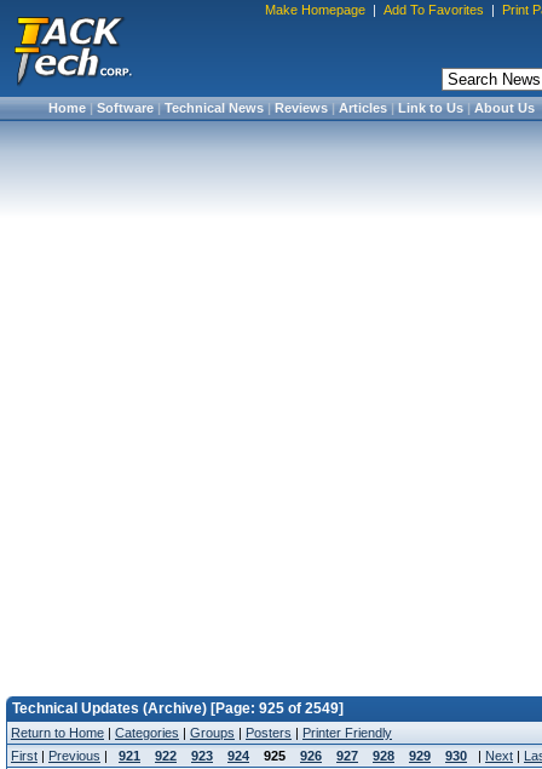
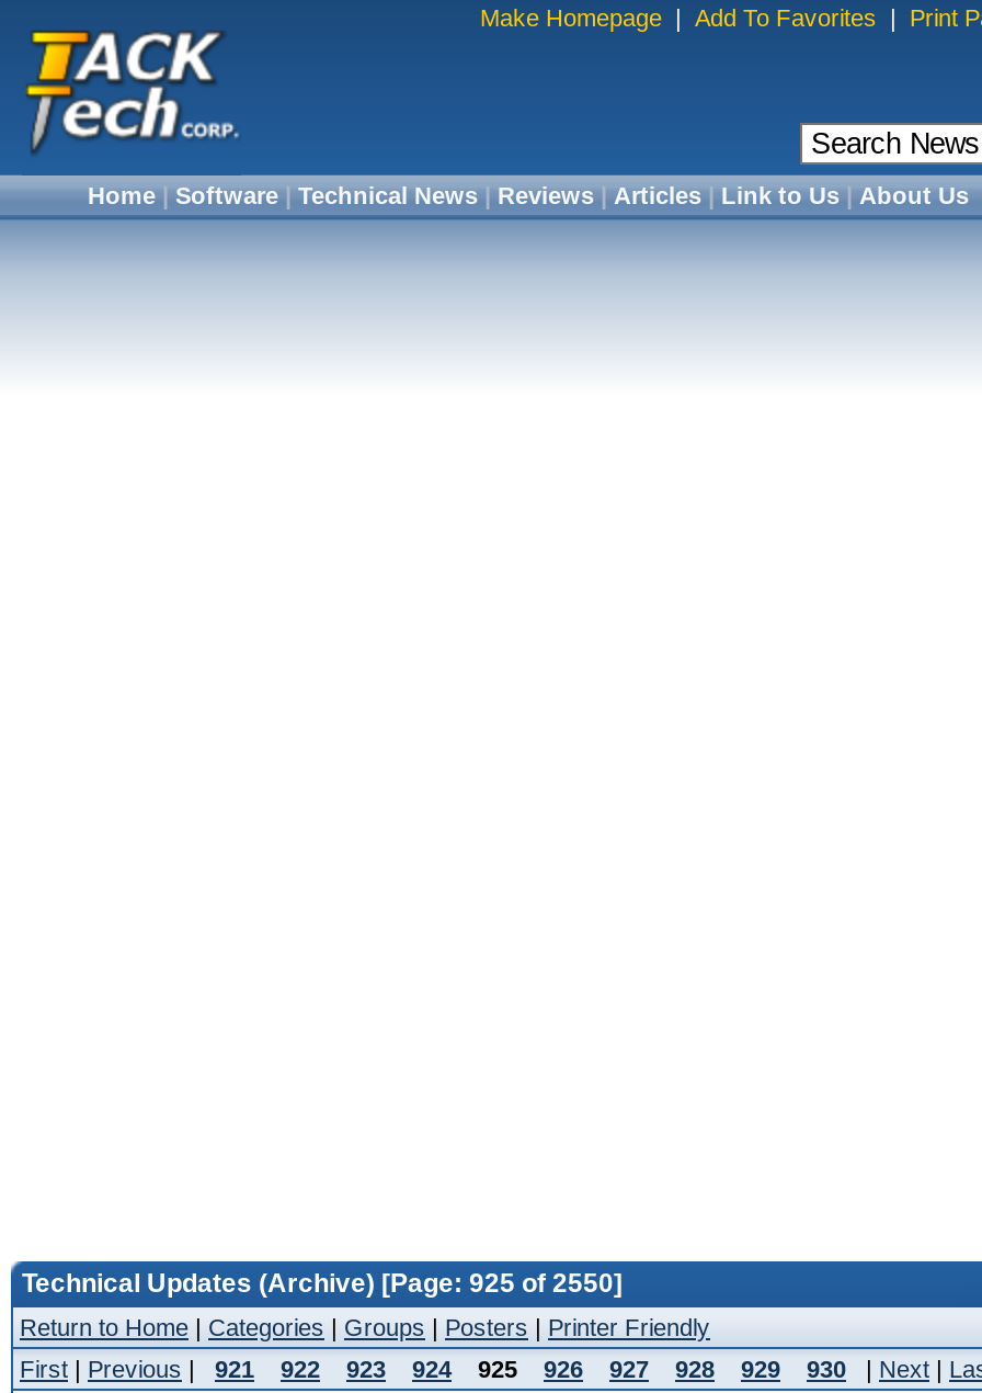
- Technical Updates (Archive) [Page: 925 of 2549]
+ Technical Updates (Archive) [Page: 925 of 2550]
